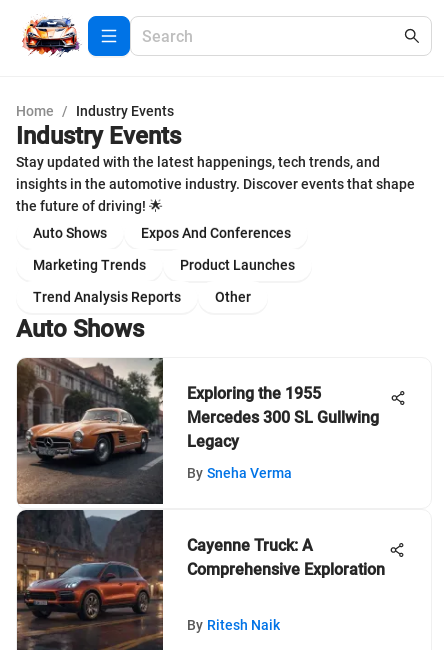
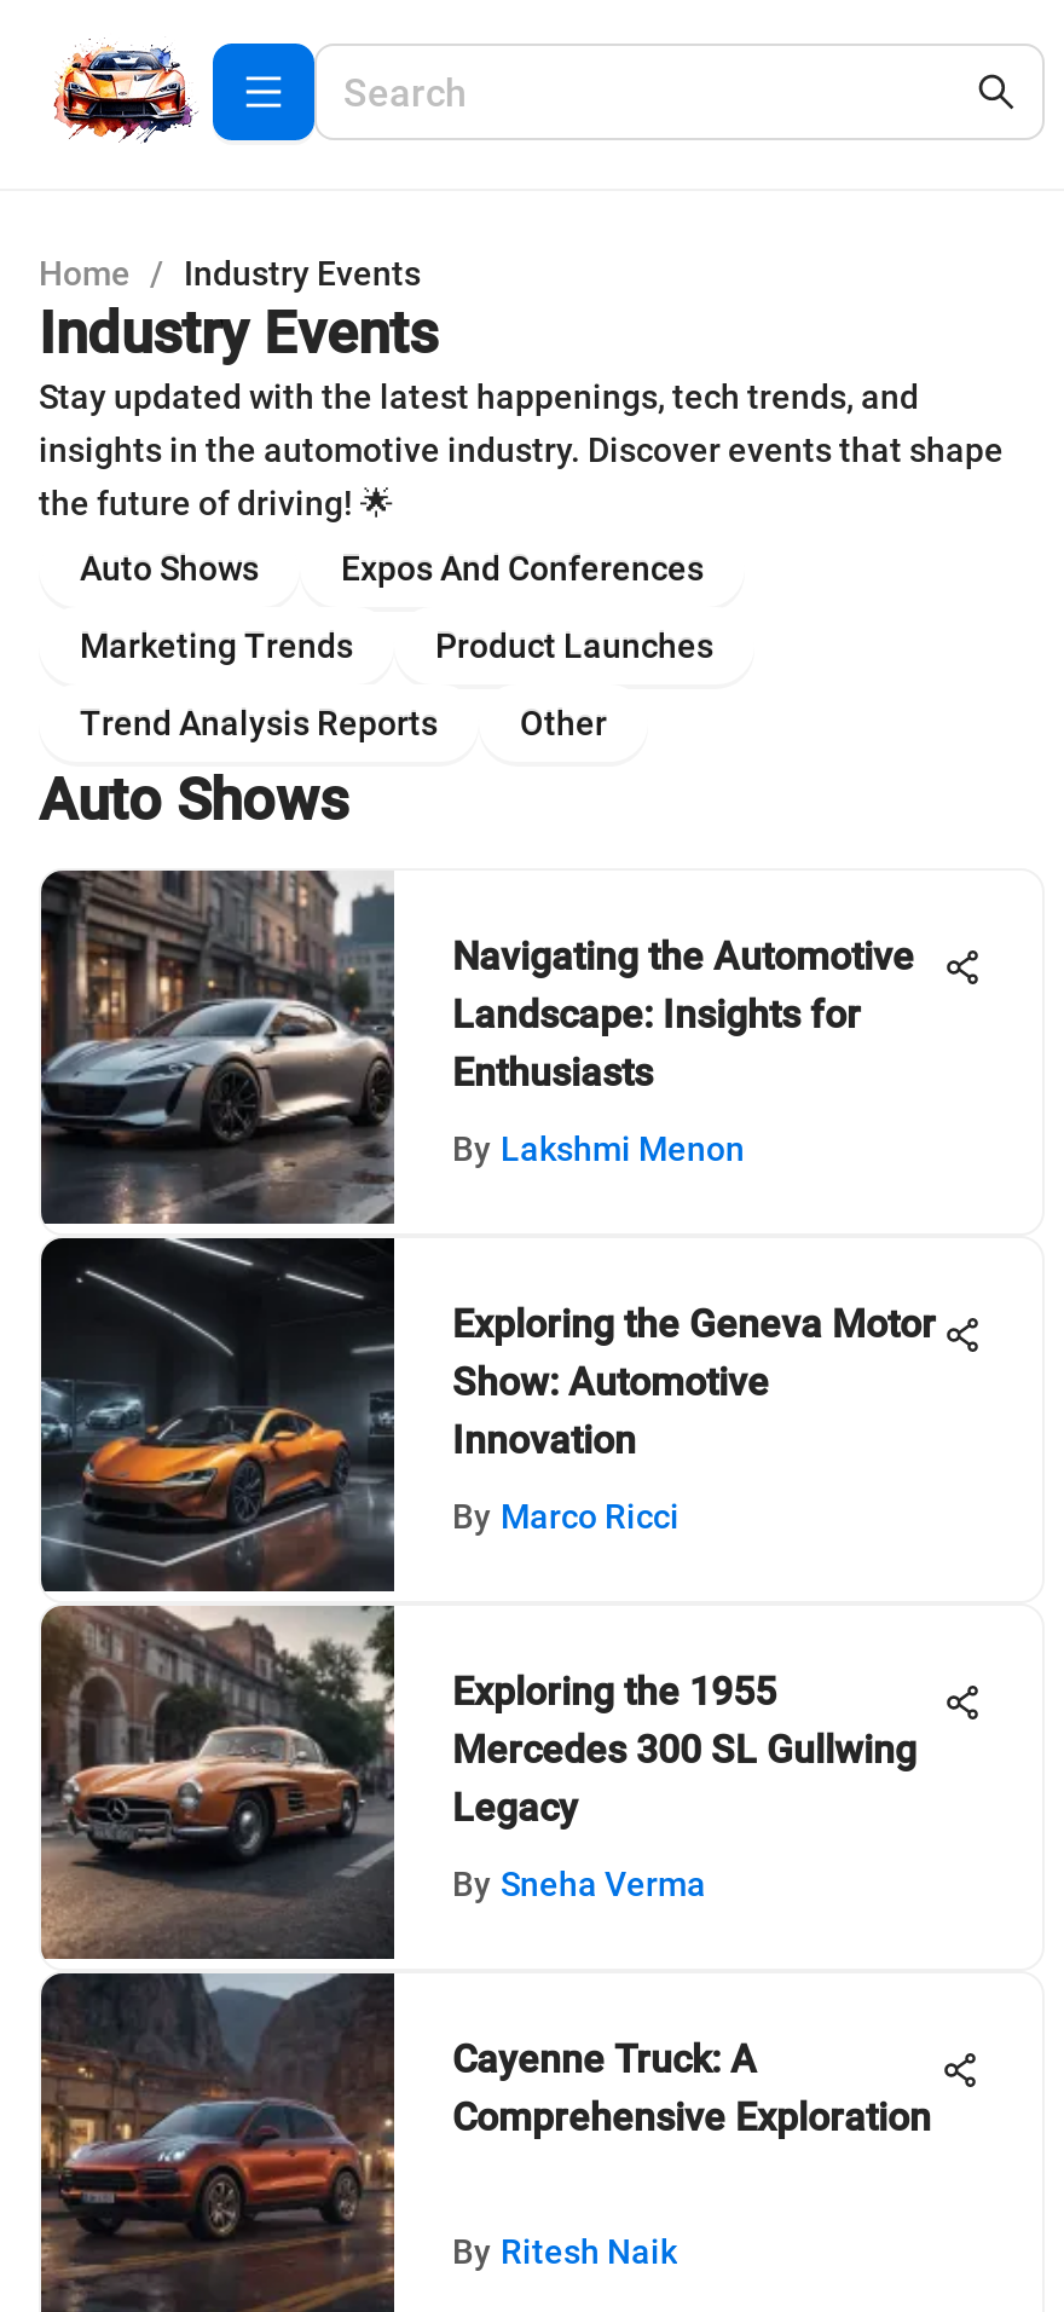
+ [image]
+ Navigating the Automotive
+ Landscape: Insights for
+ Enthusiasts
+ By Lakshmi Menon

+ Exploring the Geneva Motor
+ Show: Automotive
+ Innovation
+ By Marco Ricci
